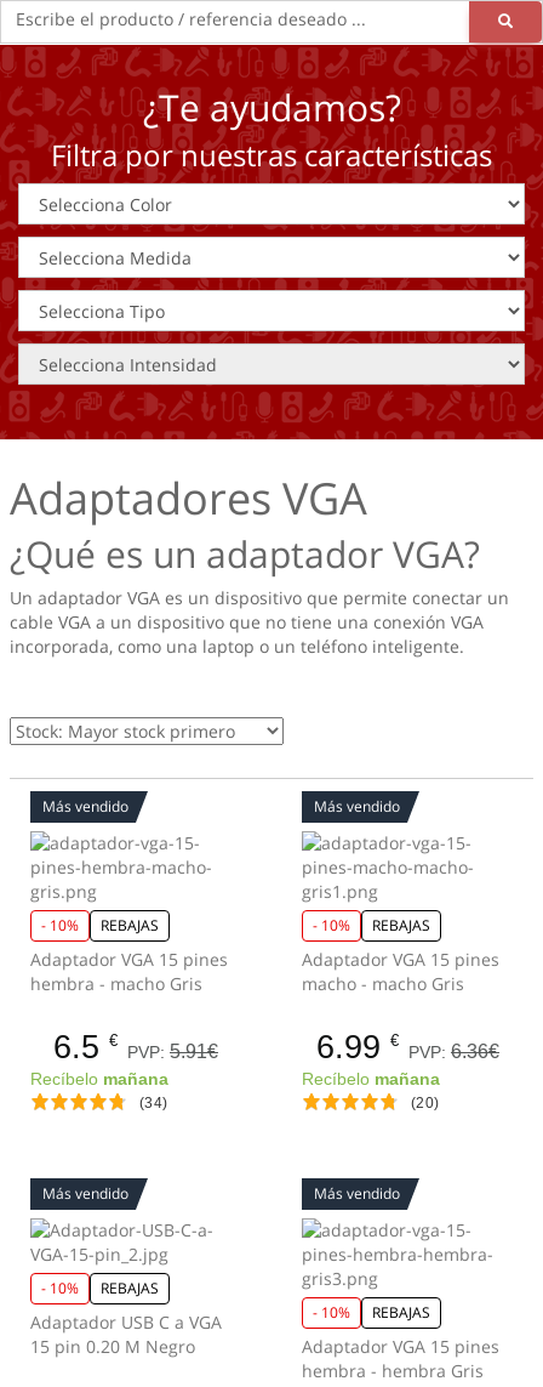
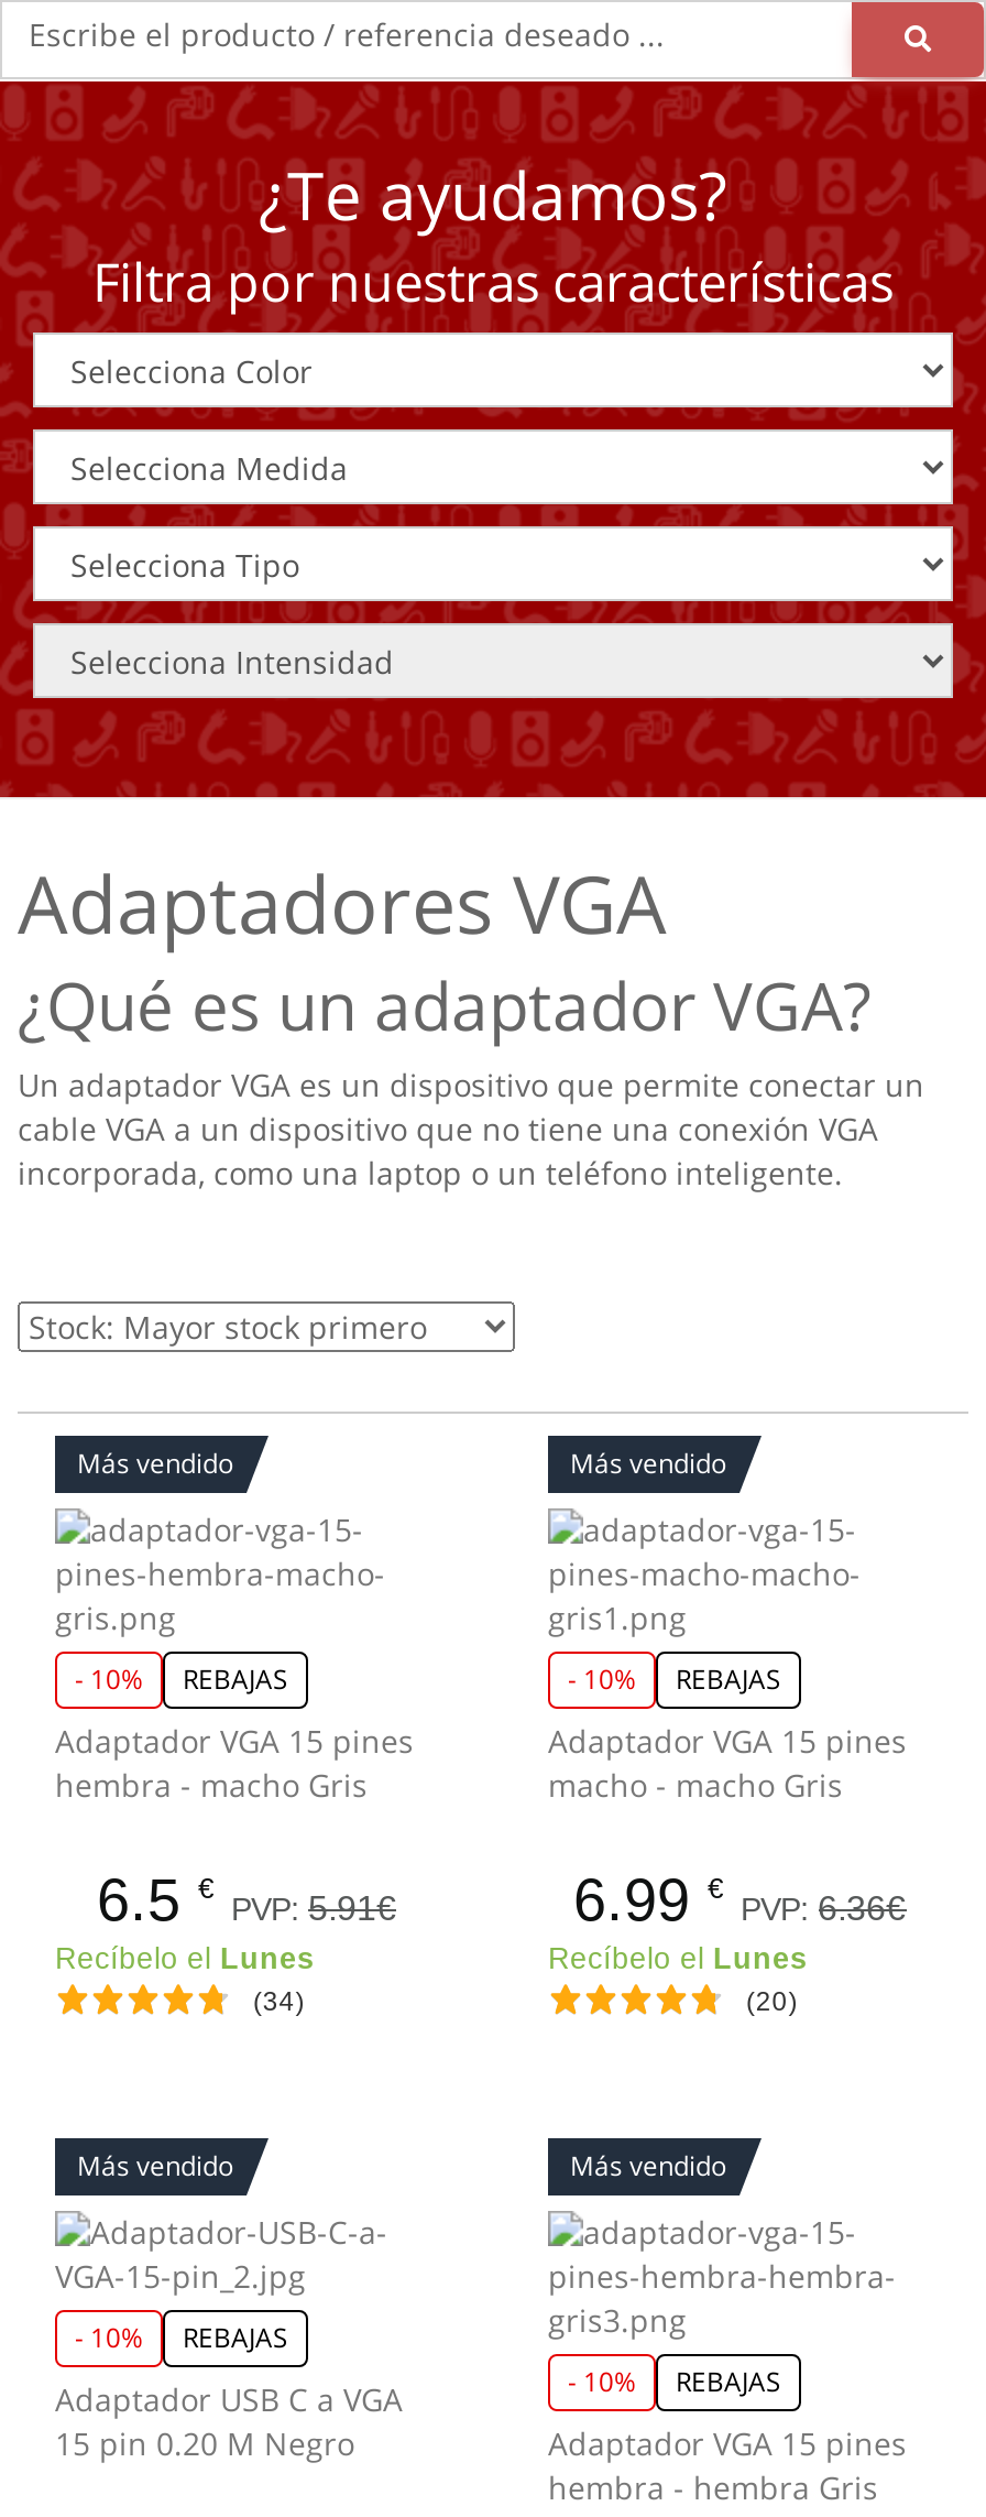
- Recíbelo mañana
+ Recíbelo el Lunes

- Recíbelo mañana
+ Recíbelo el Lunes
